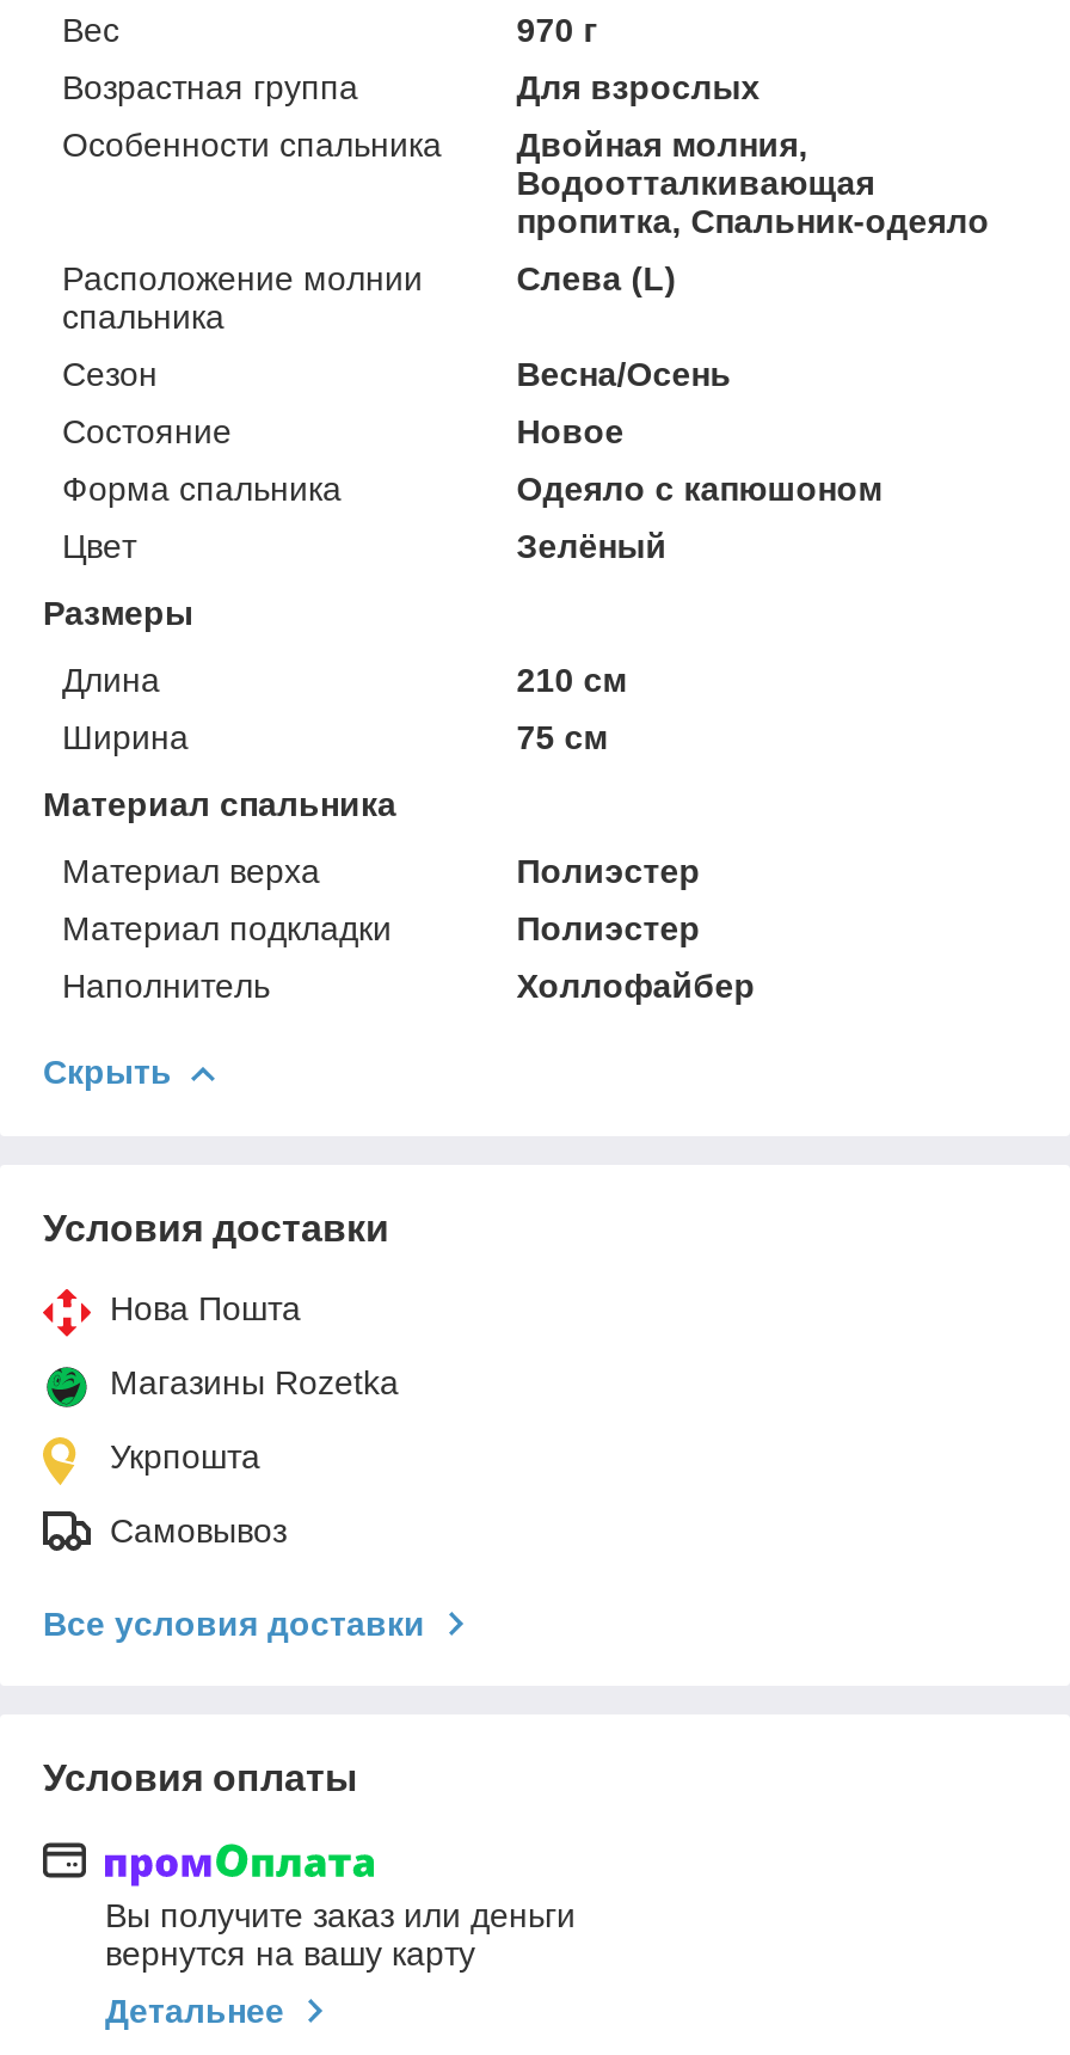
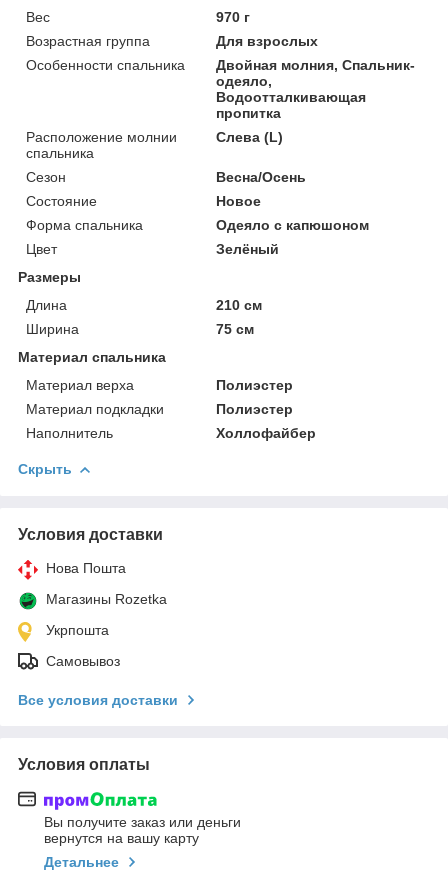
- Двойная молния,
+ Двойная молния, Спальник-
+ одеяло,

- пропитка, Спальник-одеяло
+ пропитка
